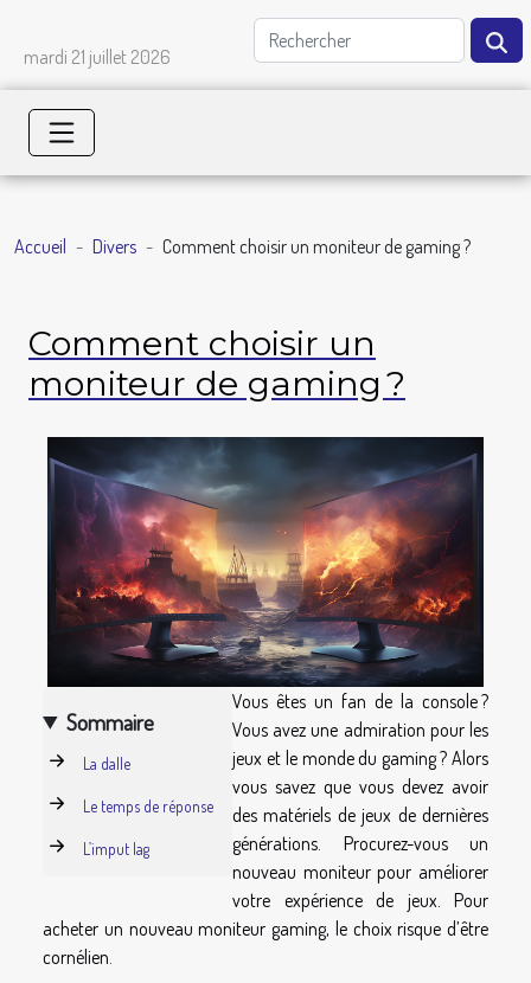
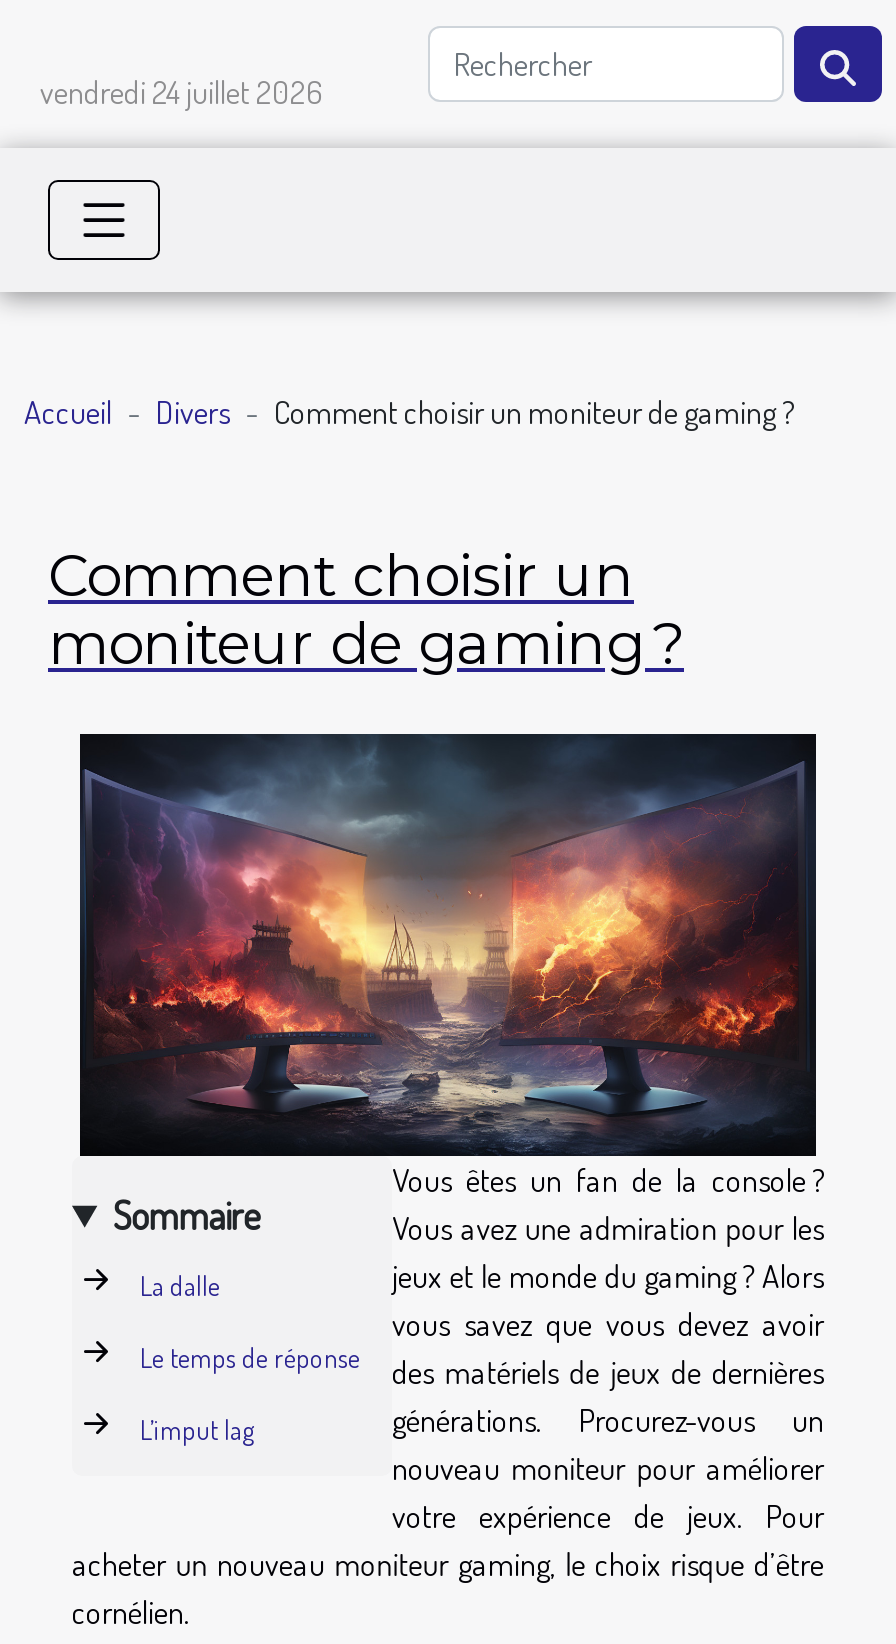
- mardi 21 juillet 2026
+ vendredi 24 juillet 2026
